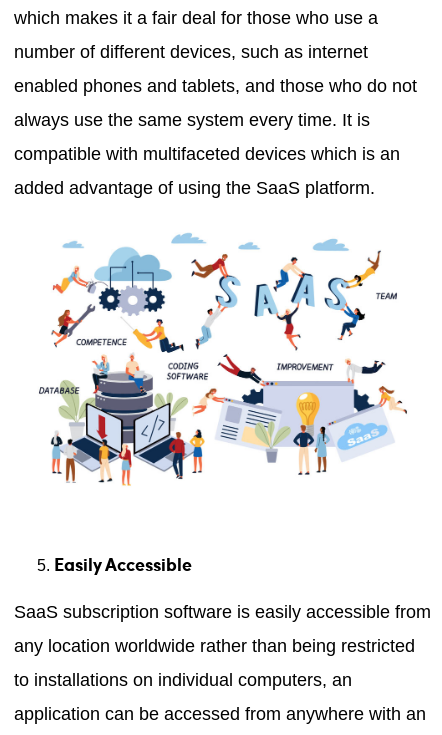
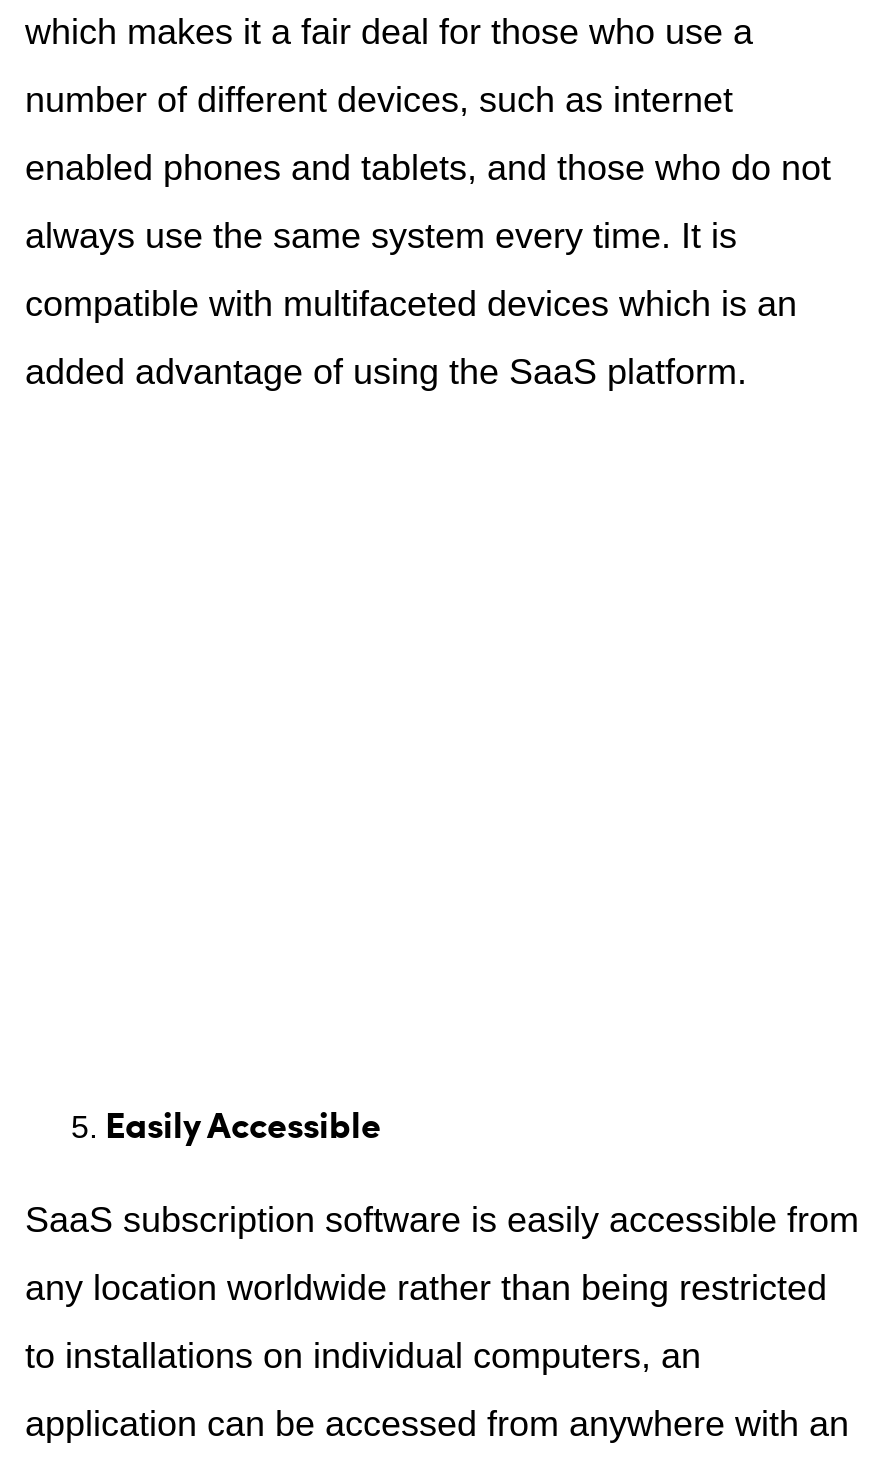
- [image]
